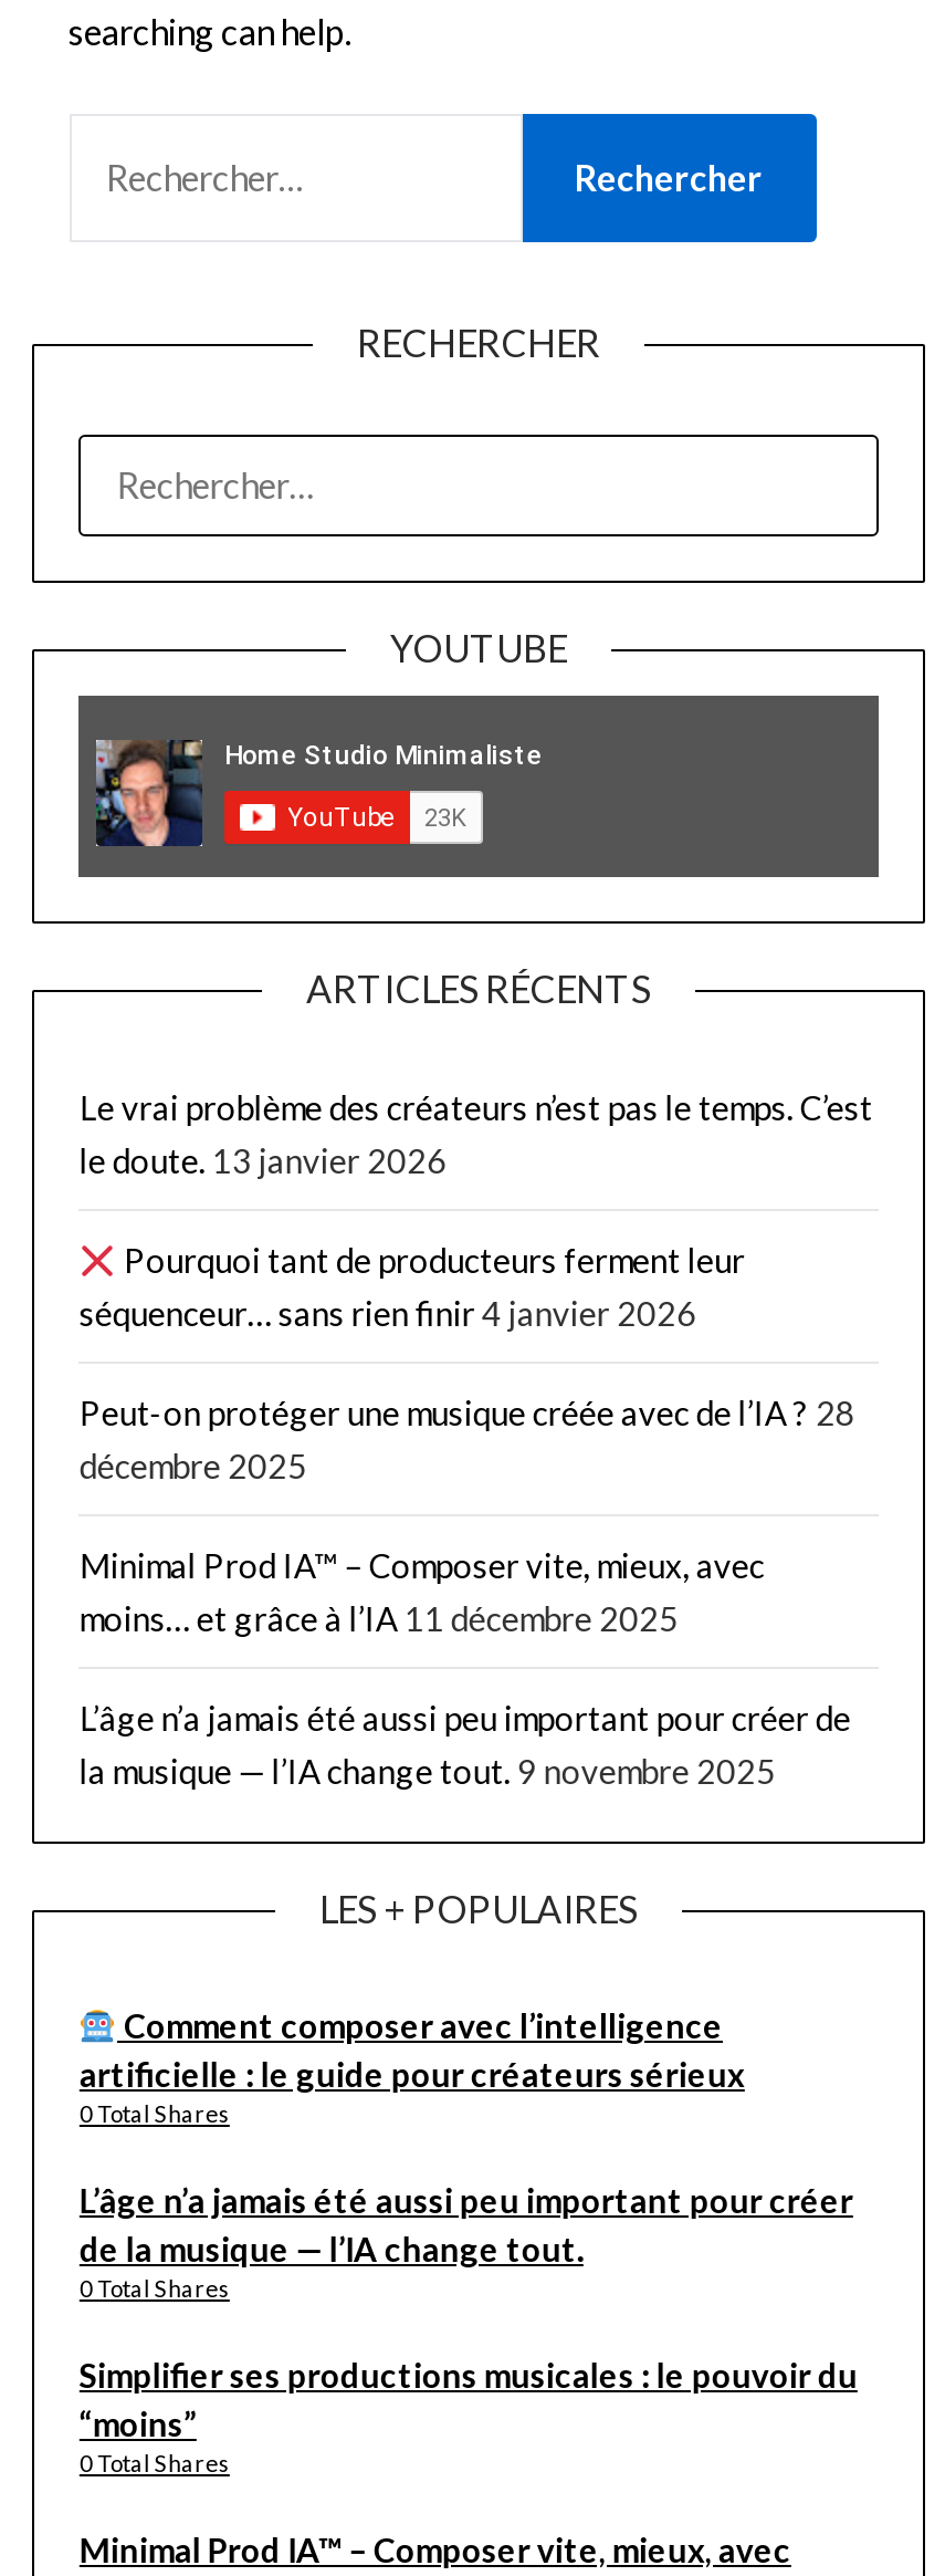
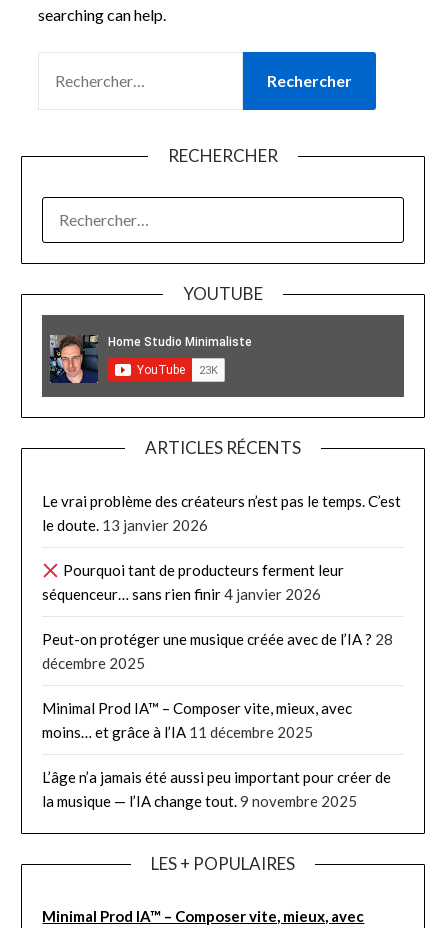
- Comment composer avec l’intelligence
- artificielle : le guide pour créateurs sérieux
- 0 Total Shares
- L’âge n’a jamais été aussi peu important pour créer
- de la musique — l’IA change tout.
- 0 Total Shares
- Simplifier ses productions musicales : le pouvoir du
- “moins”
- 0 Total Shares
